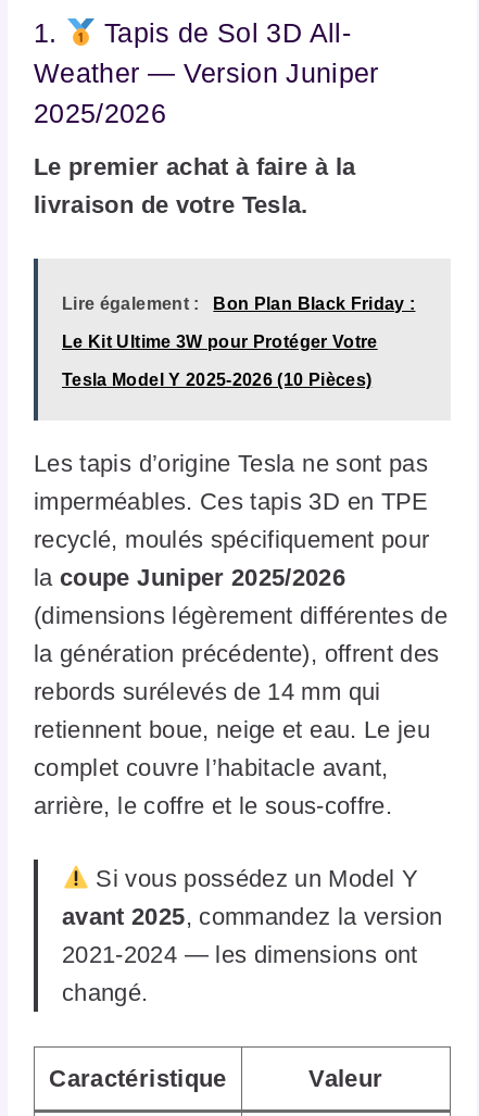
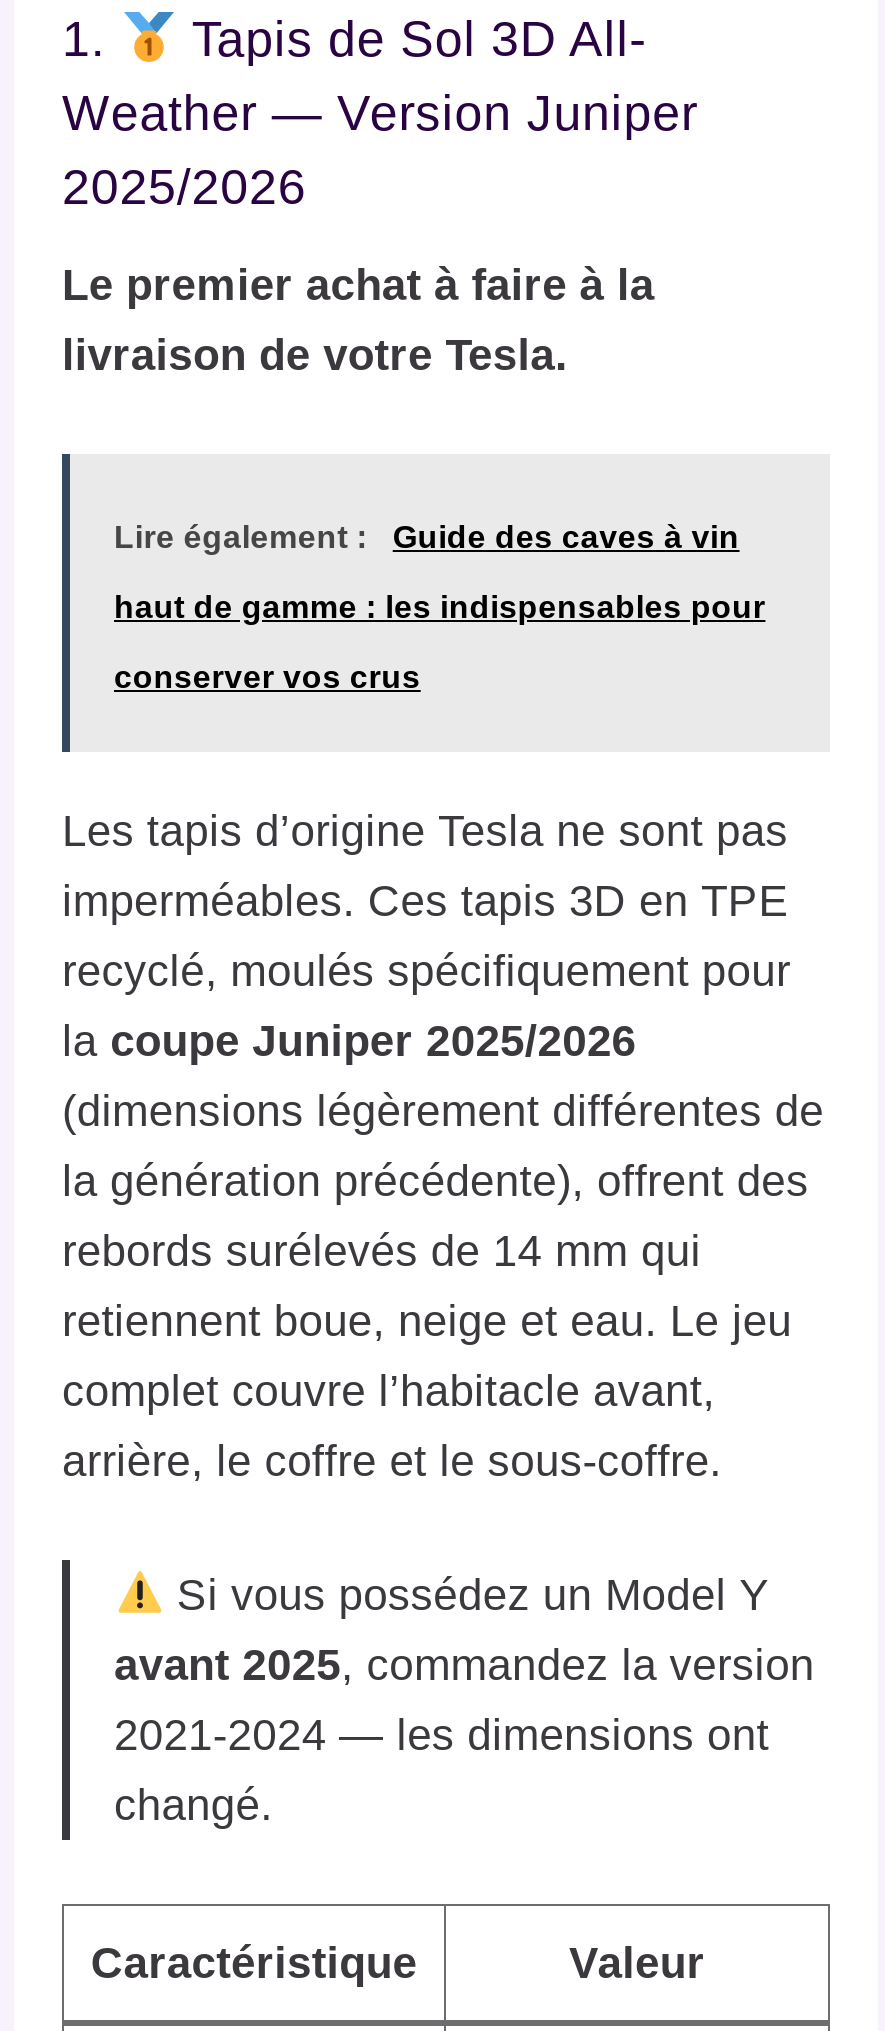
- Bon Plan Black Friday :
+ Guide des caves à vin

- Le Kit Ultime 3W pour Protéger Votre
+ haut de gamme : les indispensables pour

- Tesla Model Y 2025-2026 (10 Pièces)
+ conserver vos crus
